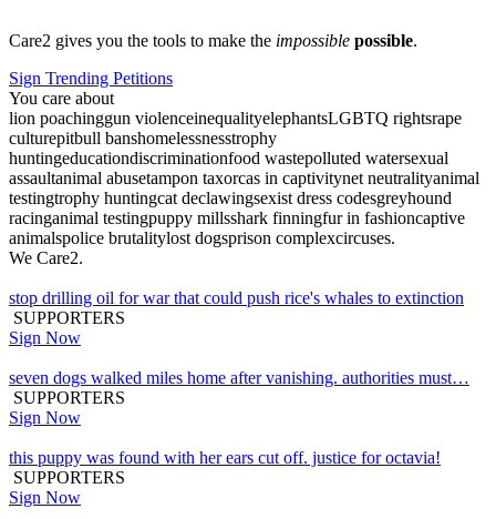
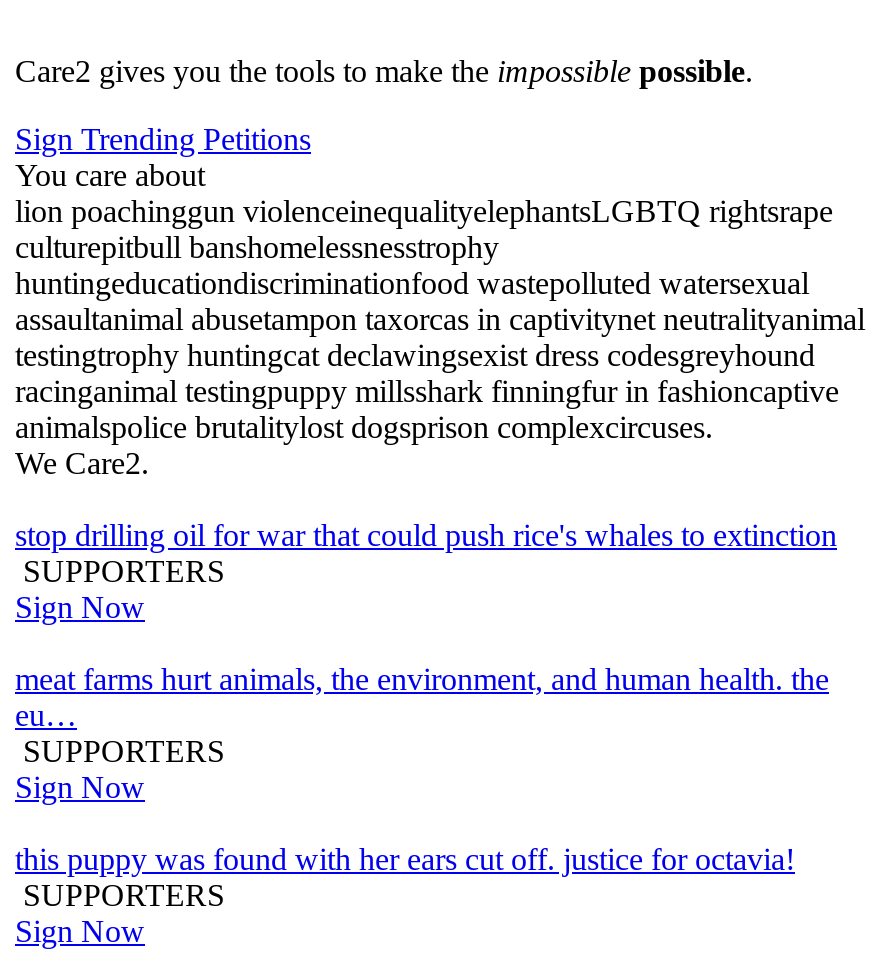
- seven dogs walked miles home after vanishing. authorities must…
+ meat farms hurt animals, the environment, and human health. the
+ eu…
